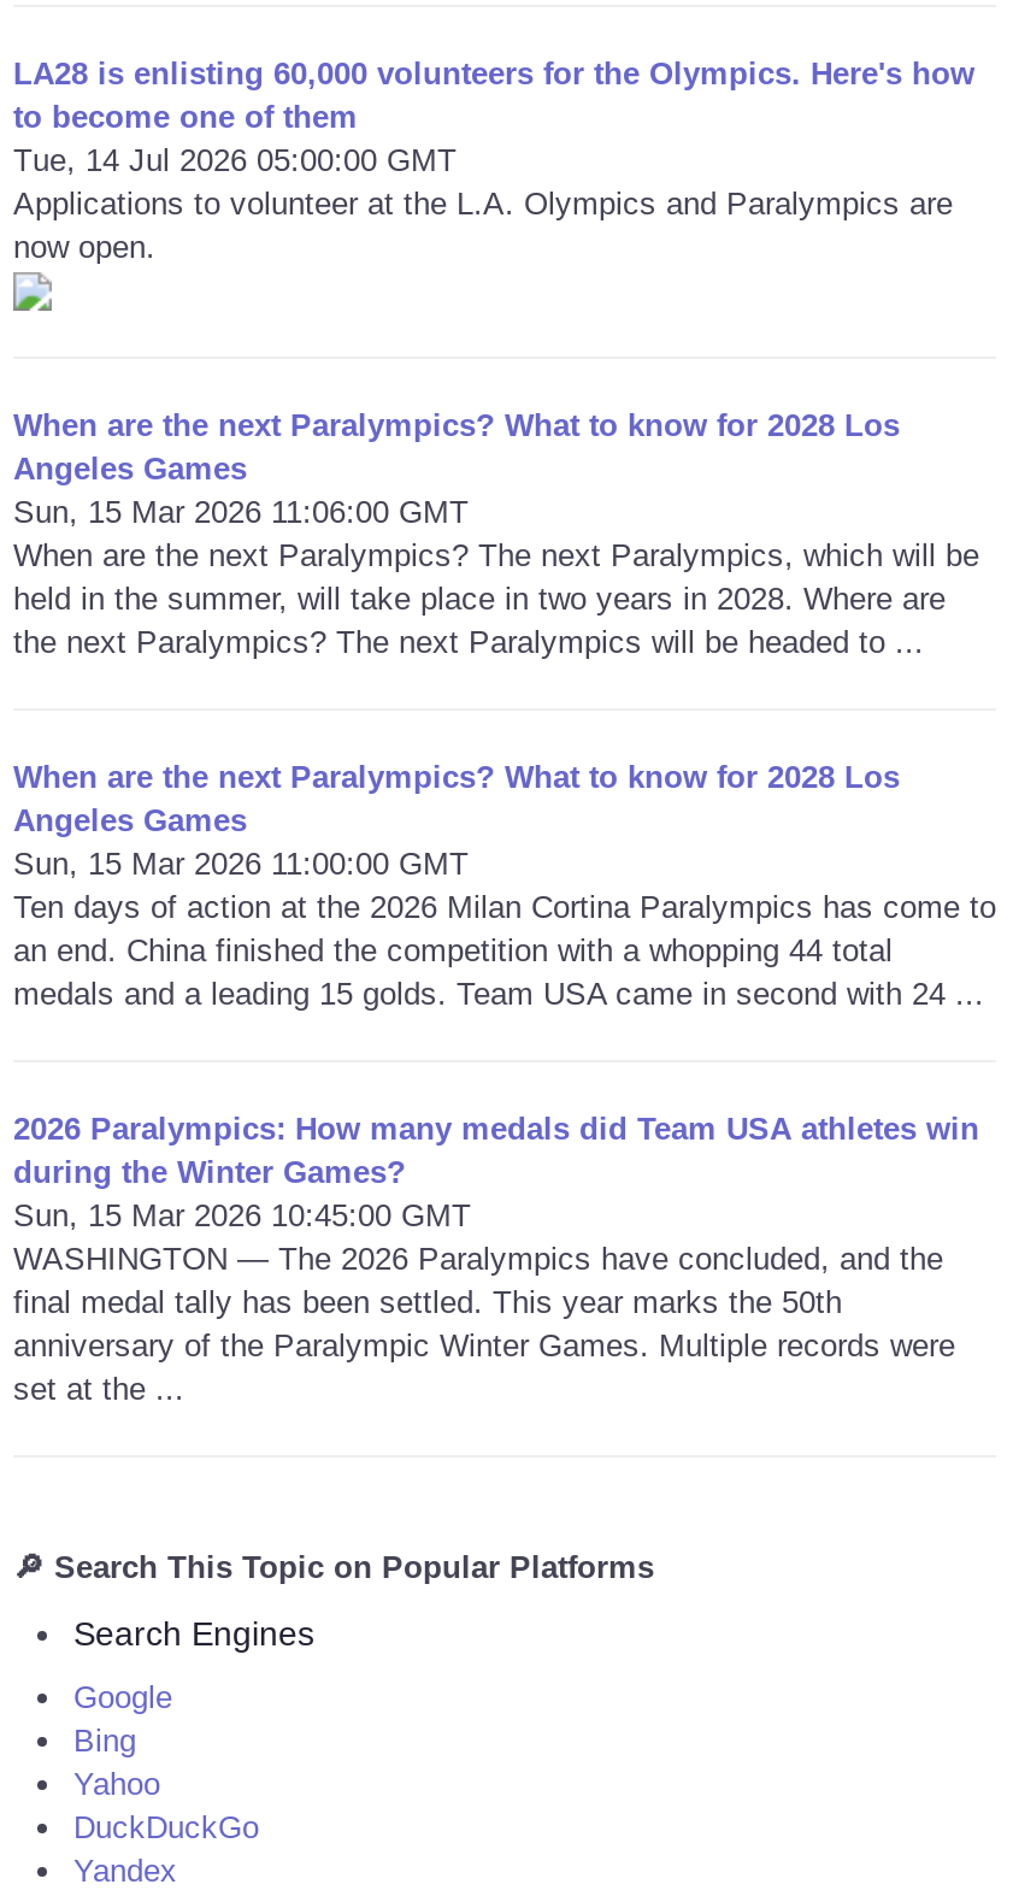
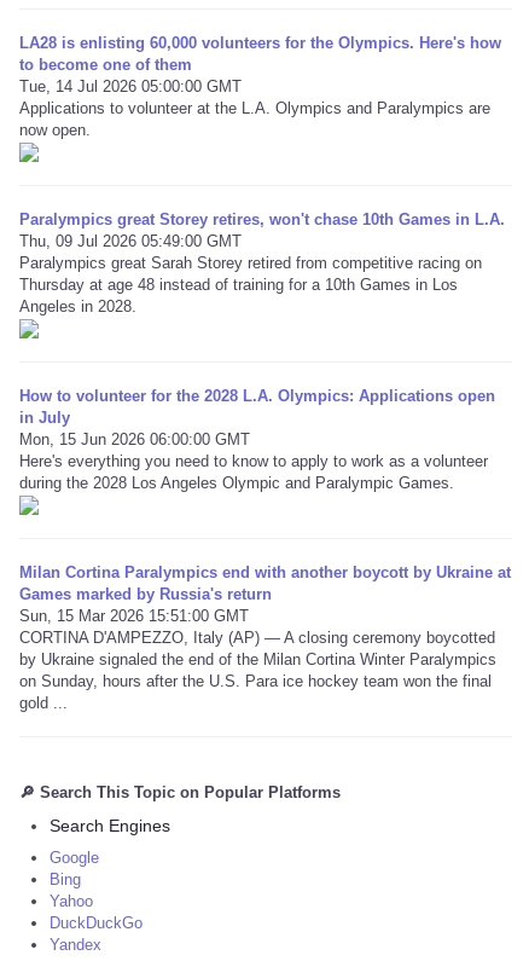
- When are the next Paralympics? What to know for 2028 Los
- Angeles Games
- Sun, 15 Mar 2026 11:06:00 GMT
- When are the next Paralympics? The next Paralympics, which will be
- held in the summer, will take place in two years in 2028. Where are
- the next Paralympics? The next Paralympics will be headed to ...
+ Paralympics great Storey retires, won't chase 10th Games in L.A.
+ Thu, 09 Jul 2026 05:49:00 GMT
+ Paralympics great Sarah Storey retired from competitive racing on
+ Thursday at age 48 instead of training for a 10th Games in Los
+ Angeles in 2028.

- When are the next Paralympics? What to know for 2028 Los
- Angeles Games
- Sun, 15 Mar 2026 11:00:00 GMT
- Ten days of action at the 2026 Milan Cortina Paralympics has come to
- an end. China finished the competition with a whopping 44 total
- medals and a leading 15 golds. Team USA came in second with 24 ...
+ How to volunteer for the 2028 L.A. Olympics: Applications open
+ in July
+ Mon, 15 Jun 2026 06:00:00 GMT
+ Here's everything you need to know to apply to work as a volunteer
+ during the 2028 Los Angeles Olympic and Paralympic Games.

- 2026 Paralympics: How many medals did Team USA athletes win
- during the Winter Games?
- Sun, 15 Mar 2026 10:45:00 GMT
- WASHINGTON — The 2026 Paralympics have concluded, and the
- final medal tally has been settled. This year marks the 50th
- anniversary of the Paralympic Winter Games. Multiple records were
- set at the ...
+ Milan Cortina Paralympics end with another boycott by Ukraine at
+ Games marked by Russia's return
+ Sun, 15 Mar 2026 15:51:00 GMT
+ CORTINA D'AMPEZZO, Italy (AP) — A closing ceremony boycotted
+ by Ukraine signaled the end of the Milan Cortina Winter Paralympics
+ on Sunday, hours after the U.S. Para ice hockey team won the final
+ gold ...
